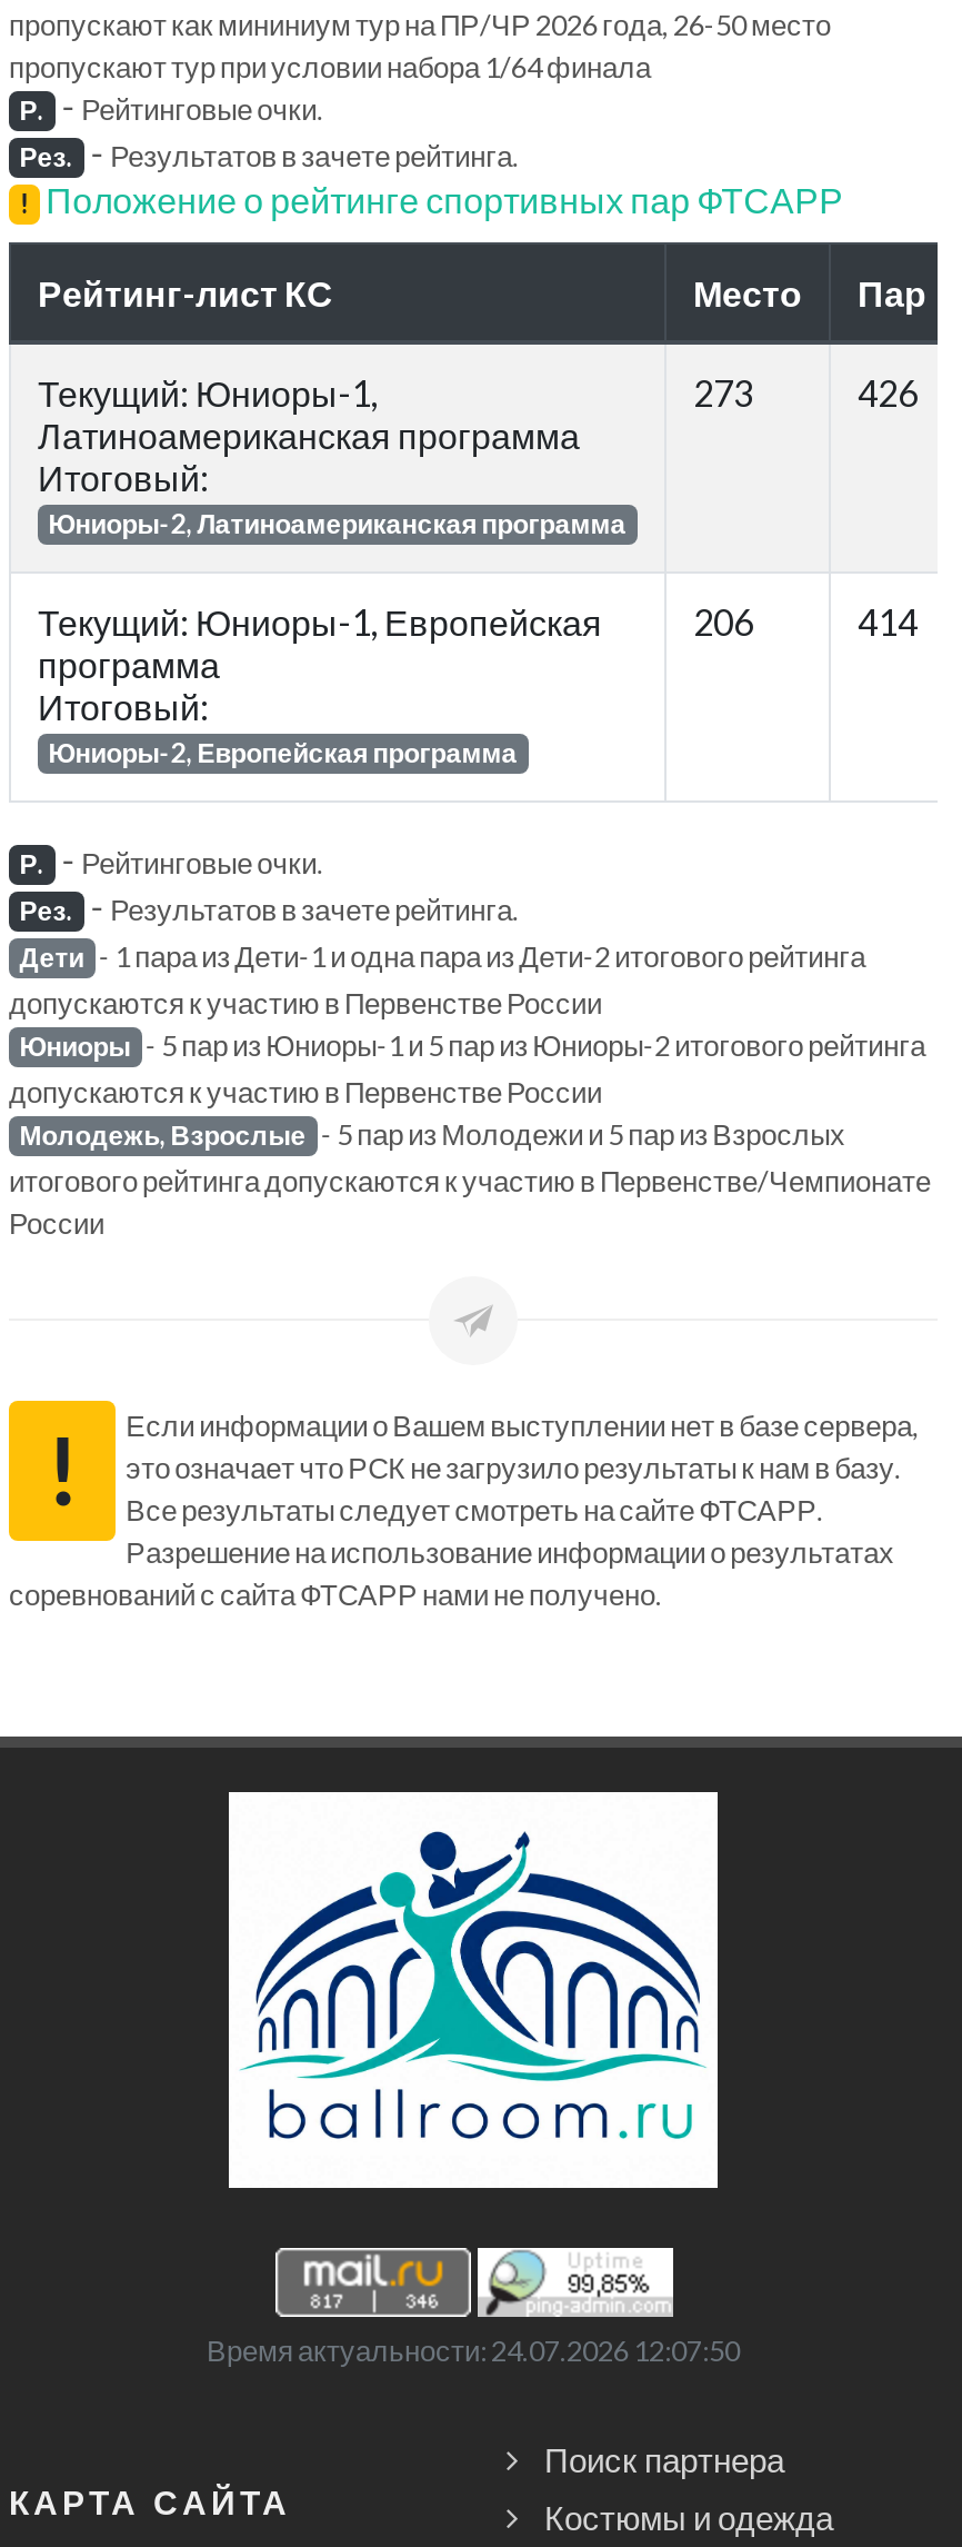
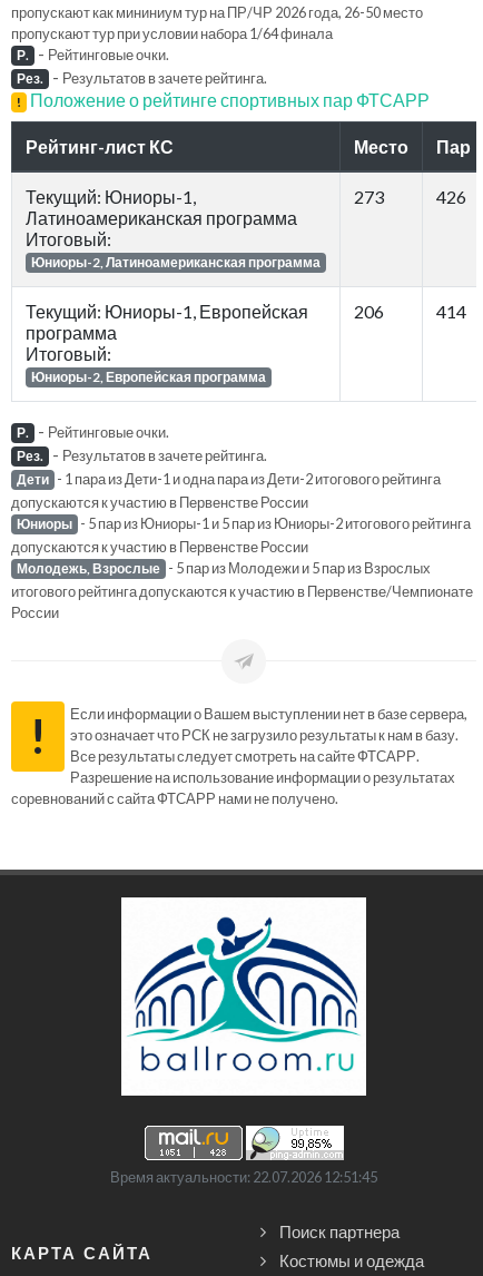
- Время актуальности: 24.07.2026 12:07:50
+ Время актуальности: 22.07.2026 12:51:45
